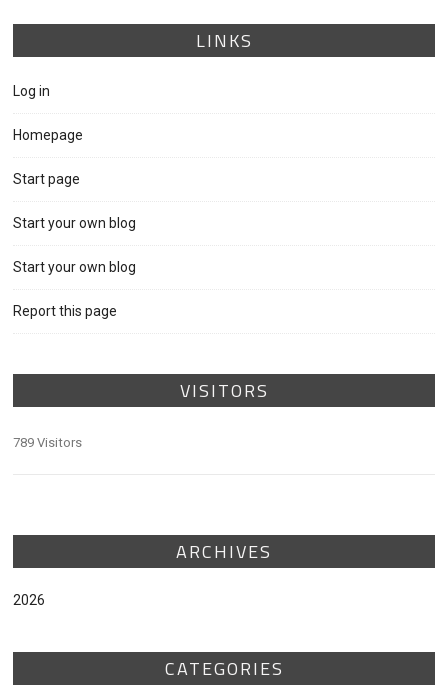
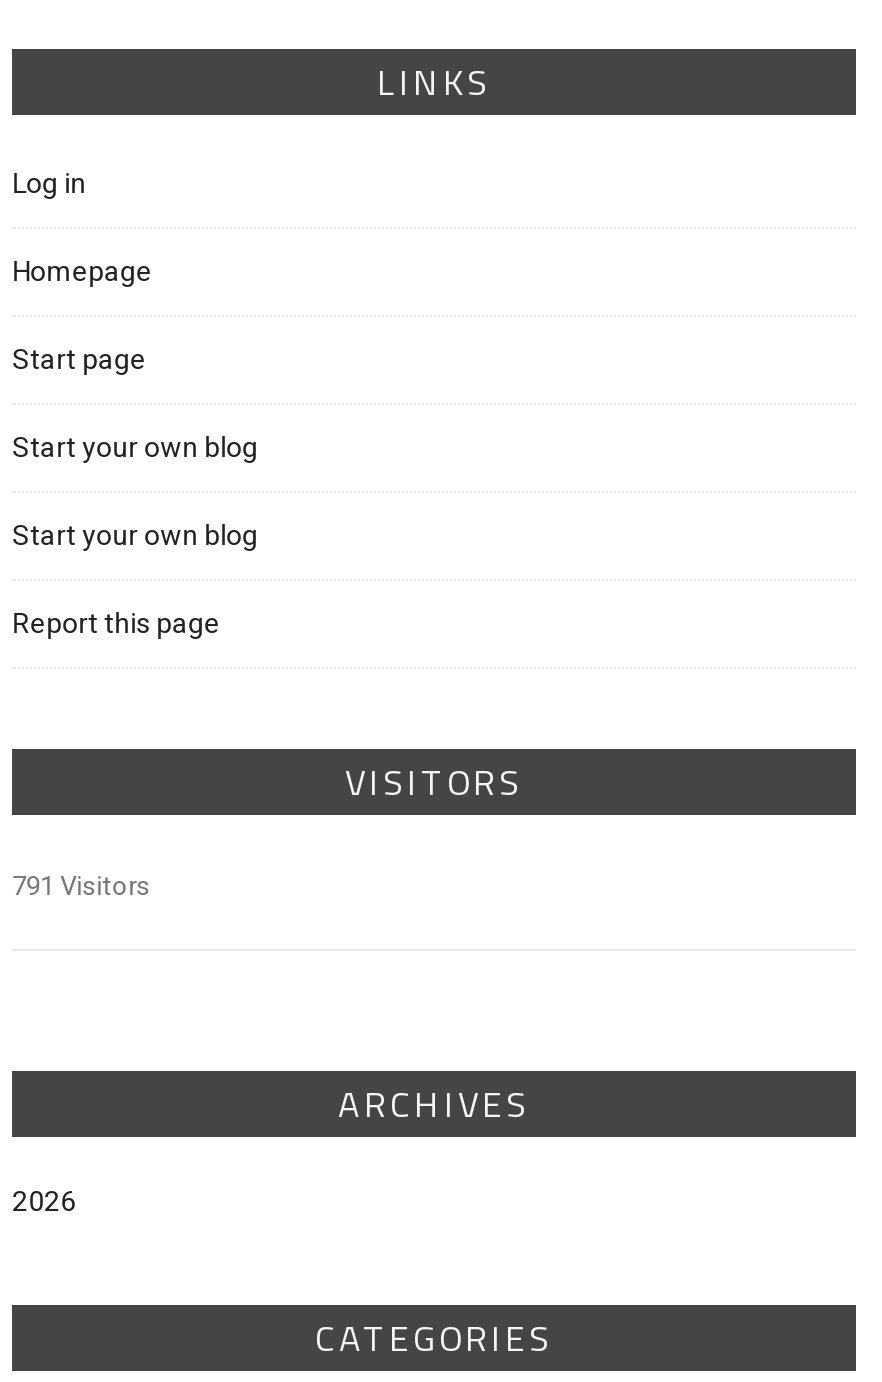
- 789 Visitors
+ 791 Visitors
